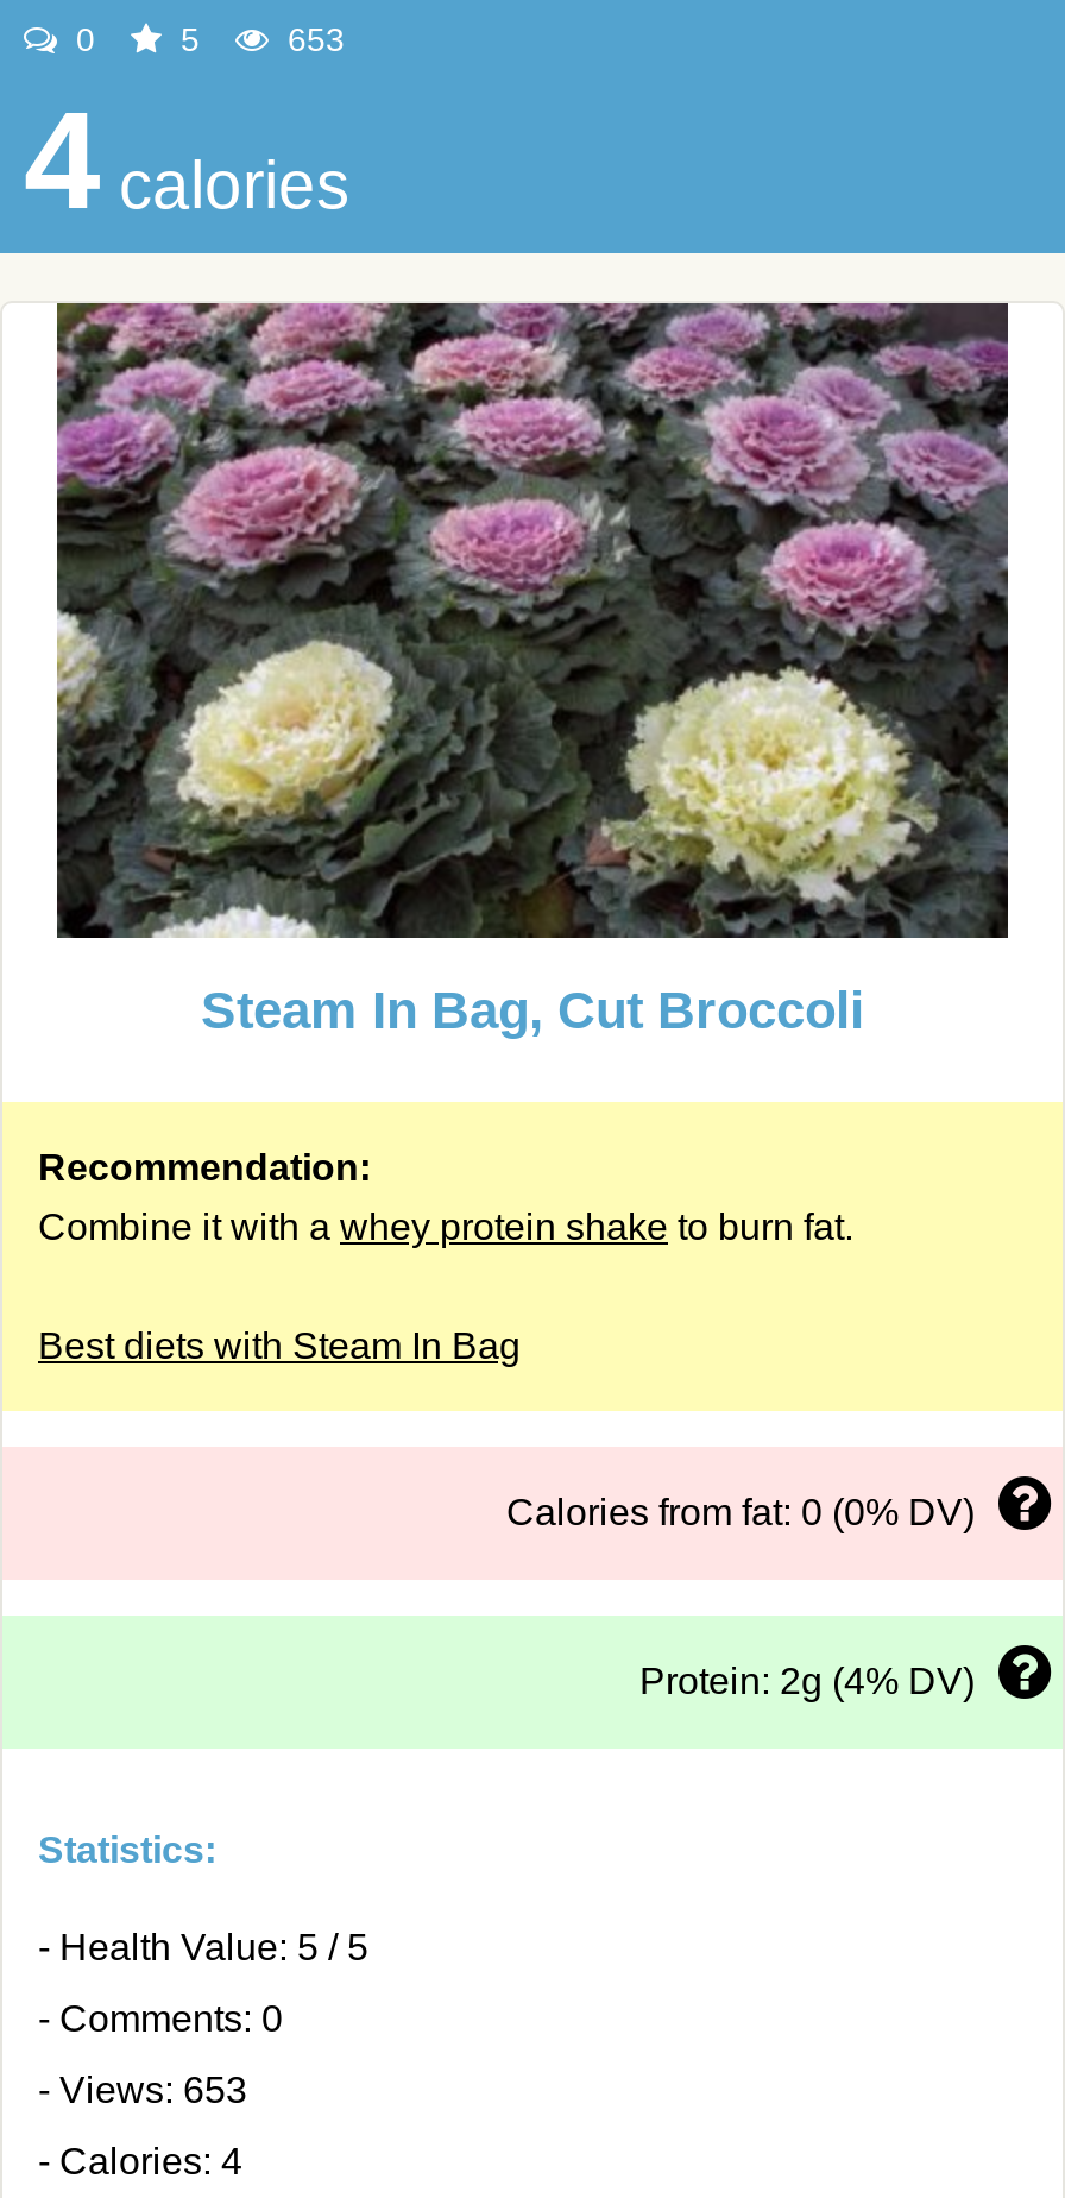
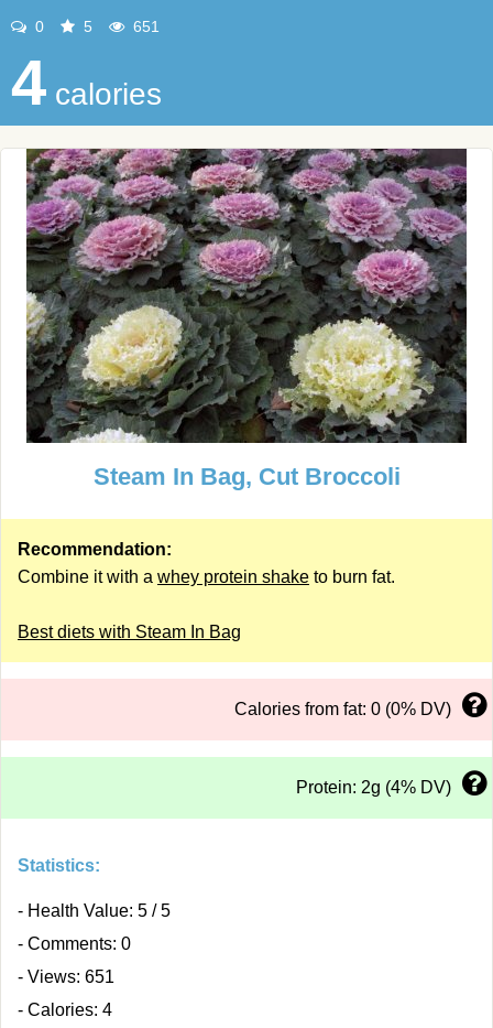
- 653
+ 651

- - Views: 653
+ - Views: 651
